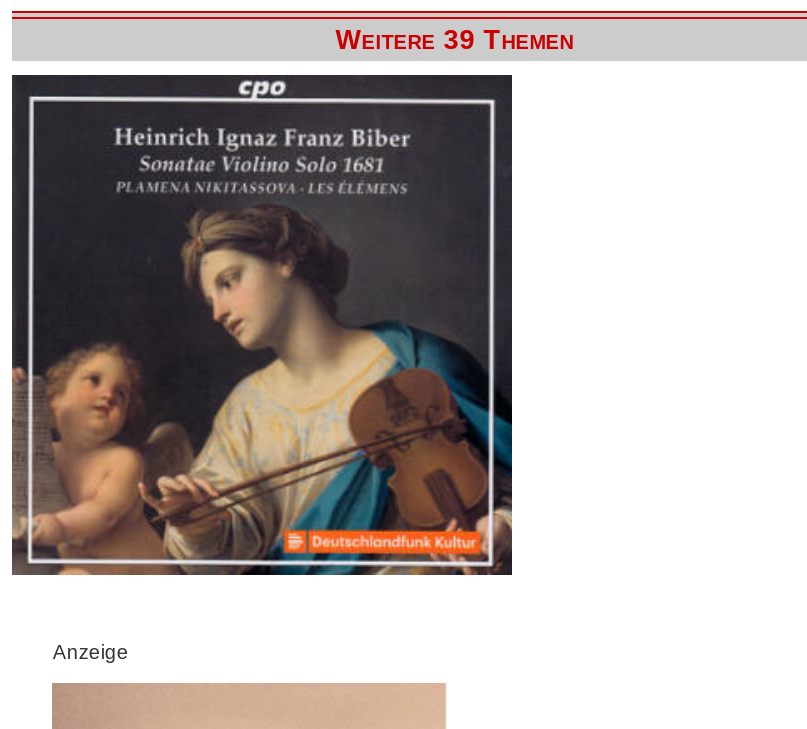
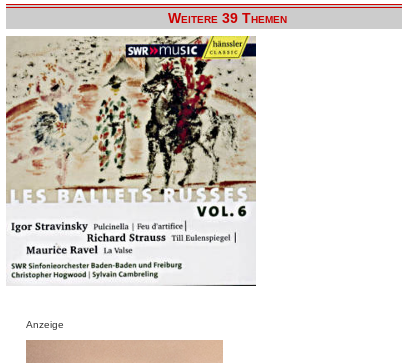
- [image]
+ [image]
